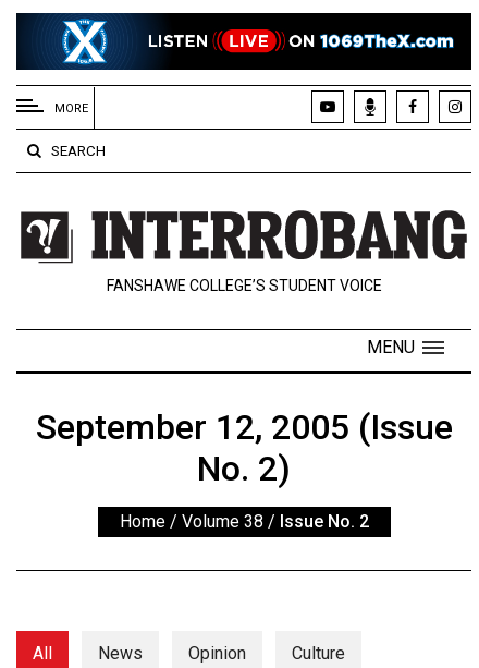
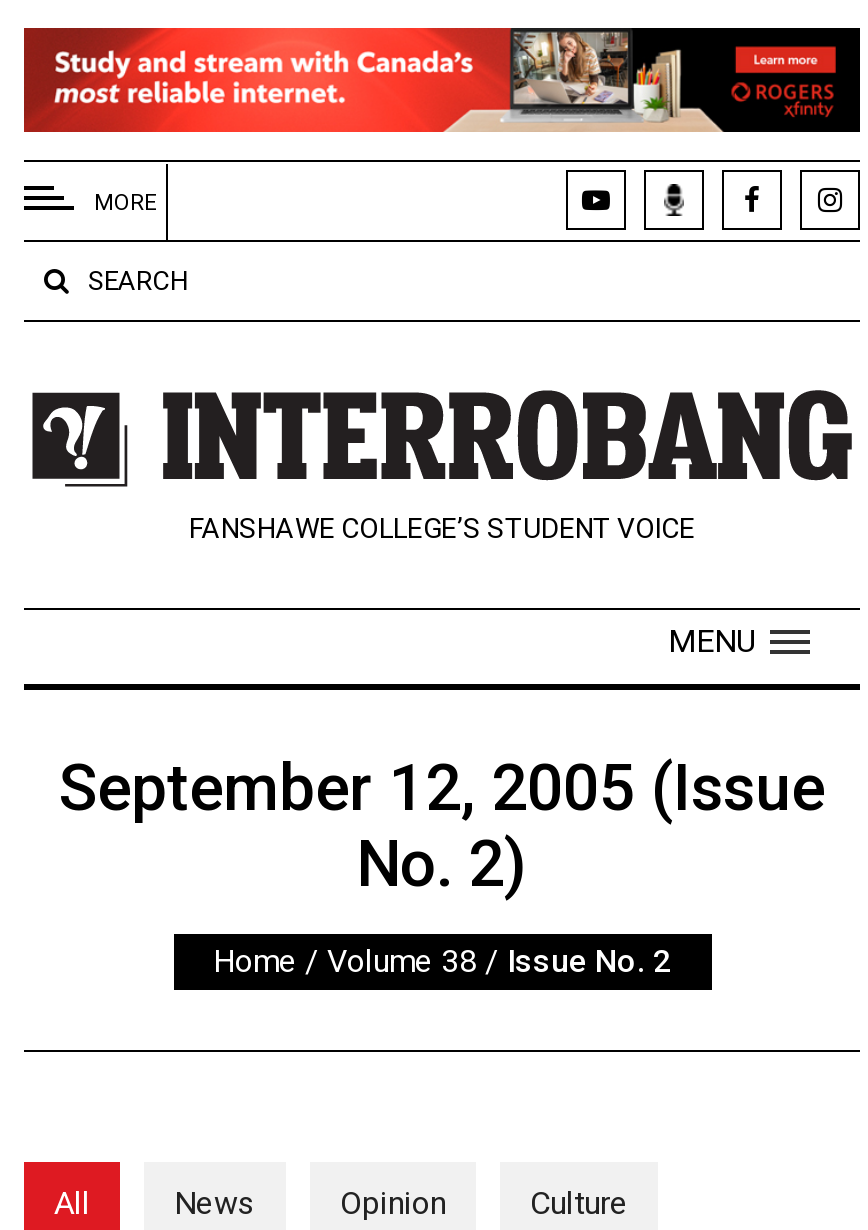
- [image]
+ [image]
